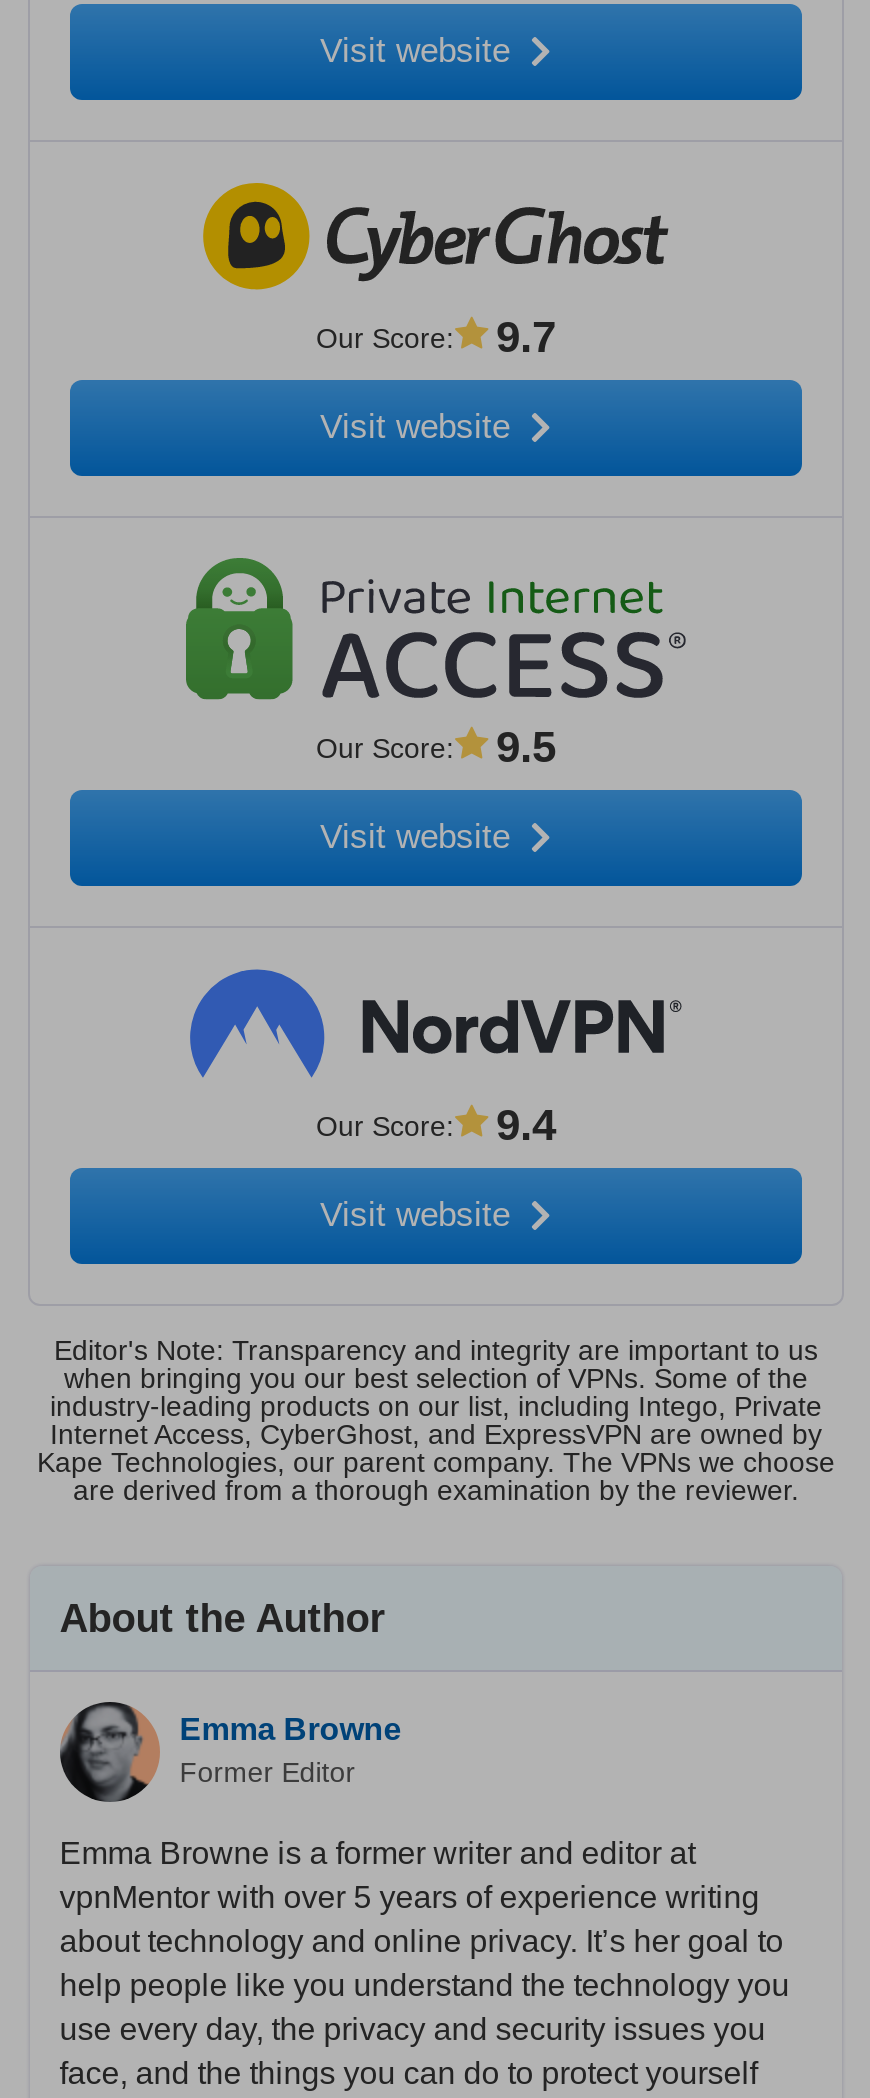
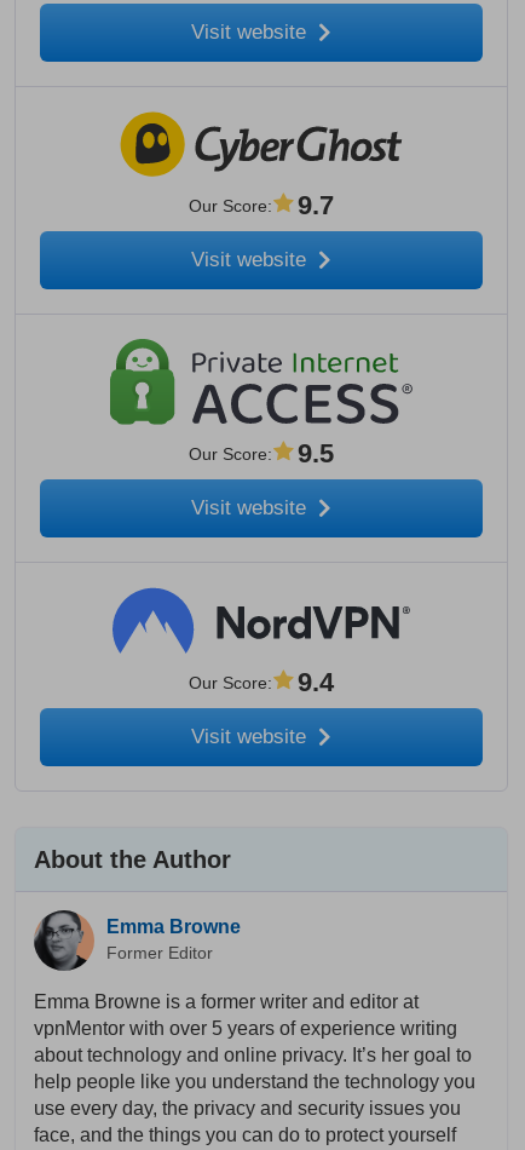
- Editor's Note: Transparency and integrity are important to us
- when bringing you our best selection of VPNs. Some of the
- industry-leading products on our list, including Intego, Private
- Internet Access, CyberGhost, and ExpressVPN are owned by
- Kape Technologies, our parent company. The VPNs we choose
- are derived from a thorough examination by the reviewer.
